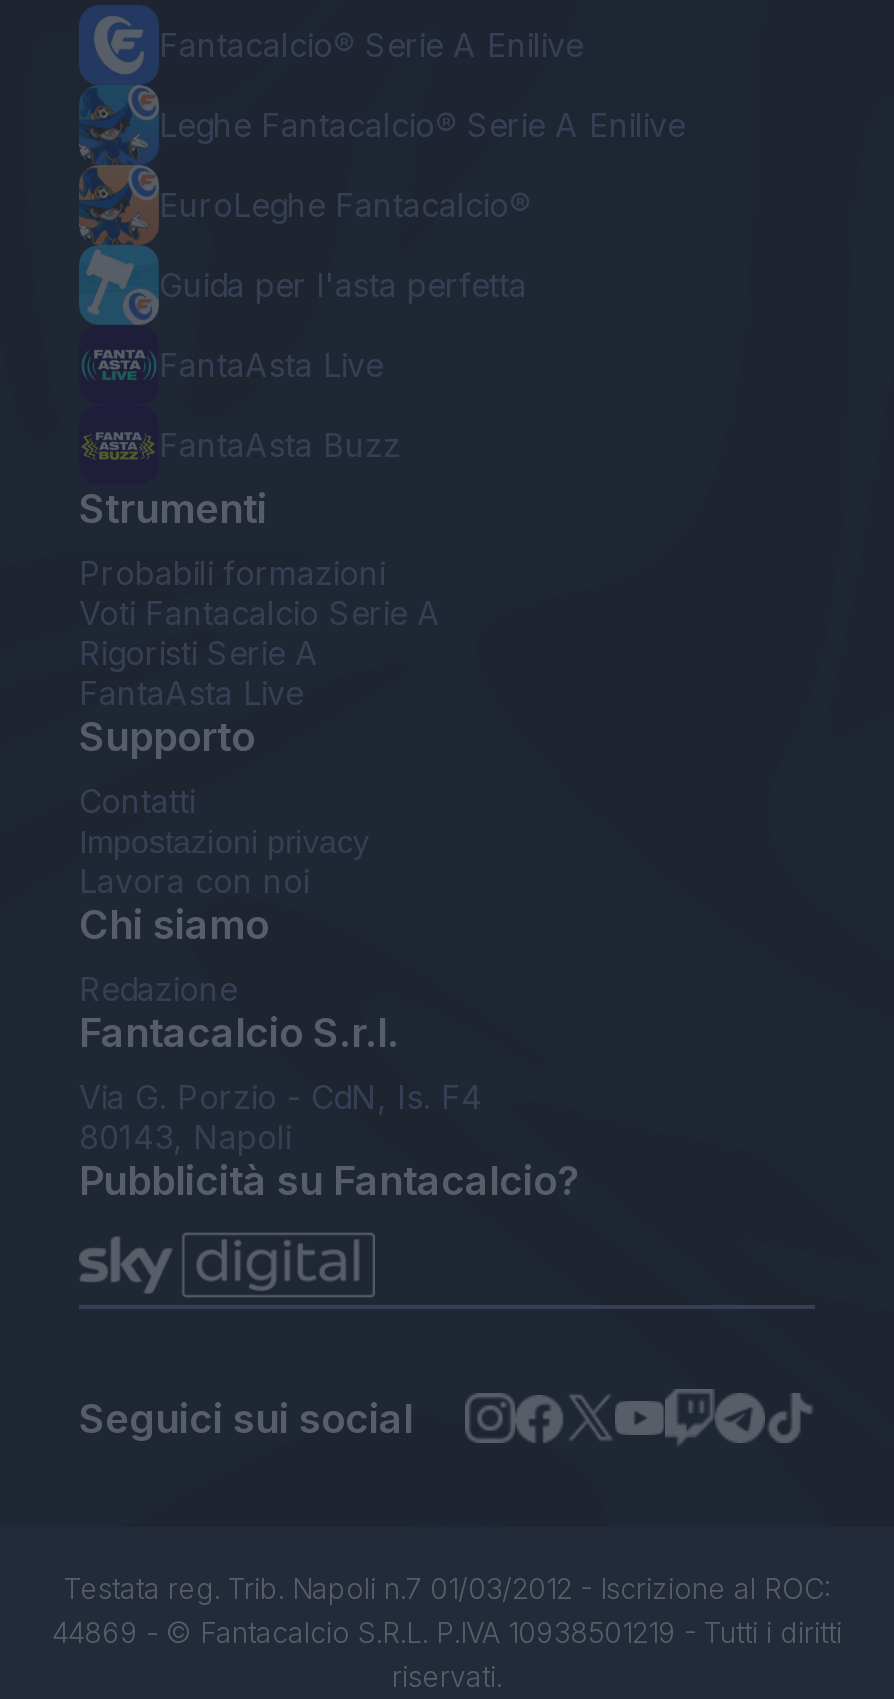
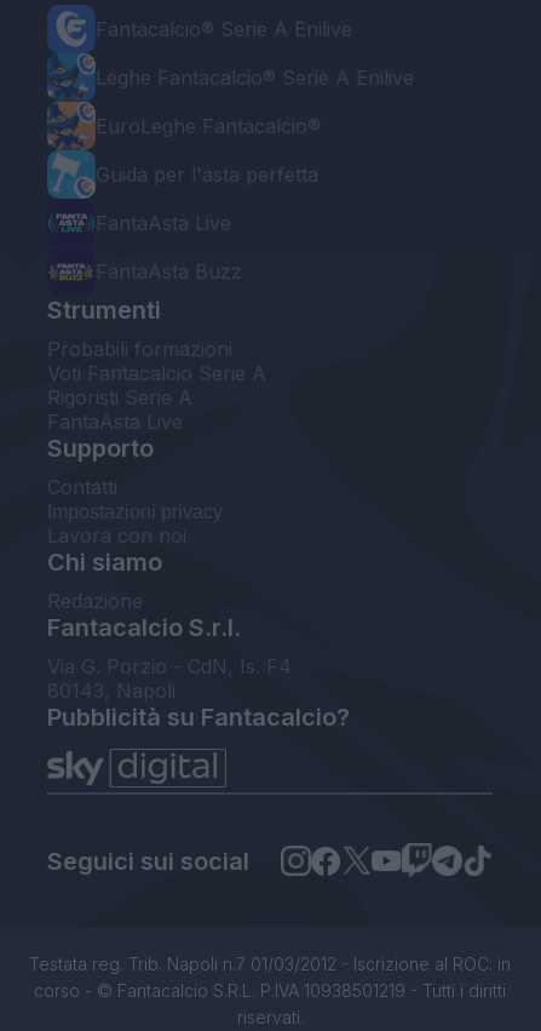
- Testata reg. Trib. Napoli n.7 01/03/2012 - Iscrizione al ROC:
- 44869 - © Fantacalcio S.R.L. P.IVA 10938501219 - Tutti i diritti
+ Testata reg. Trib. Napoli n.7 01/03/2012 - Iscrizione al ROC: in
+ corso - © Fantacalcio S.R.L. P.IVA 10938501219 - Tutti i diritti
